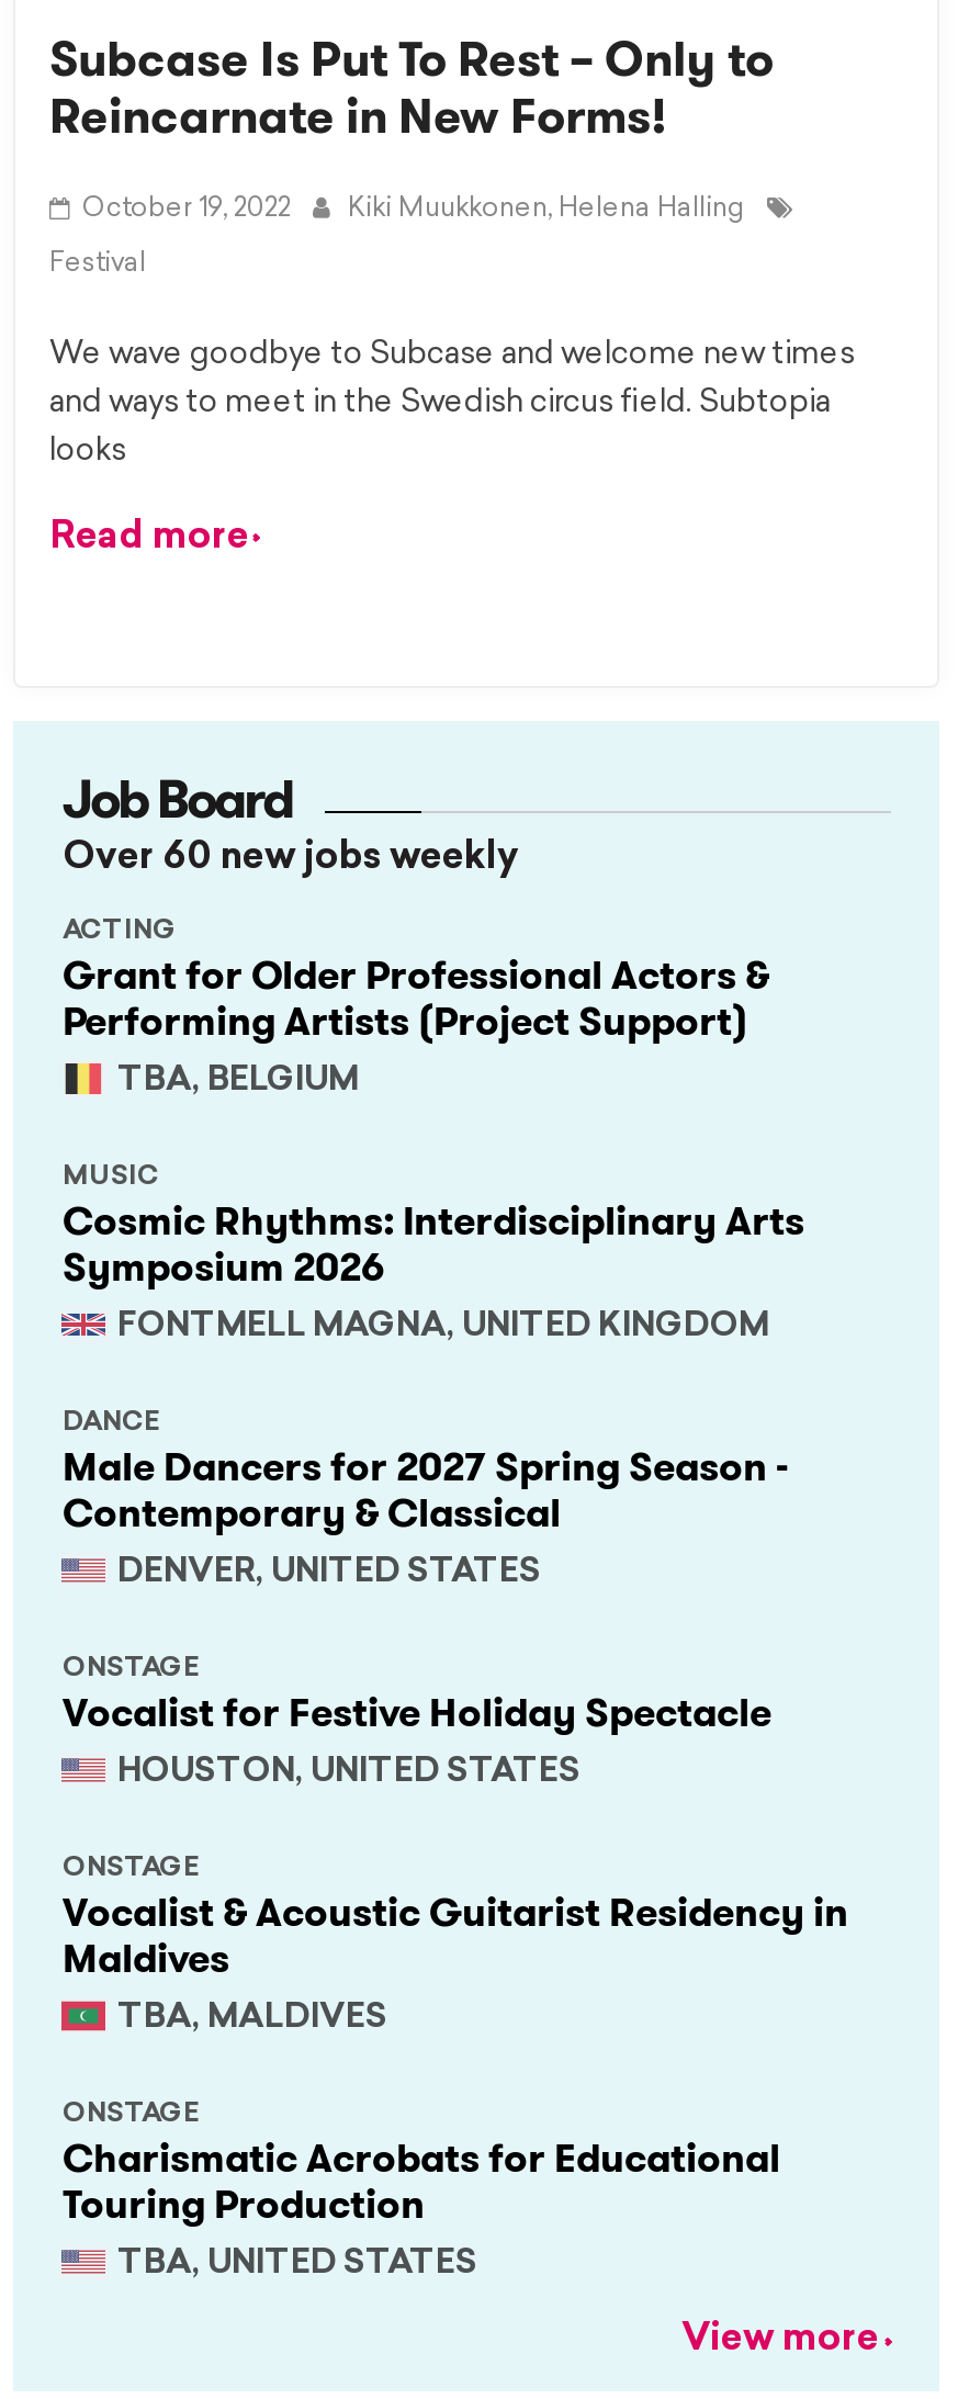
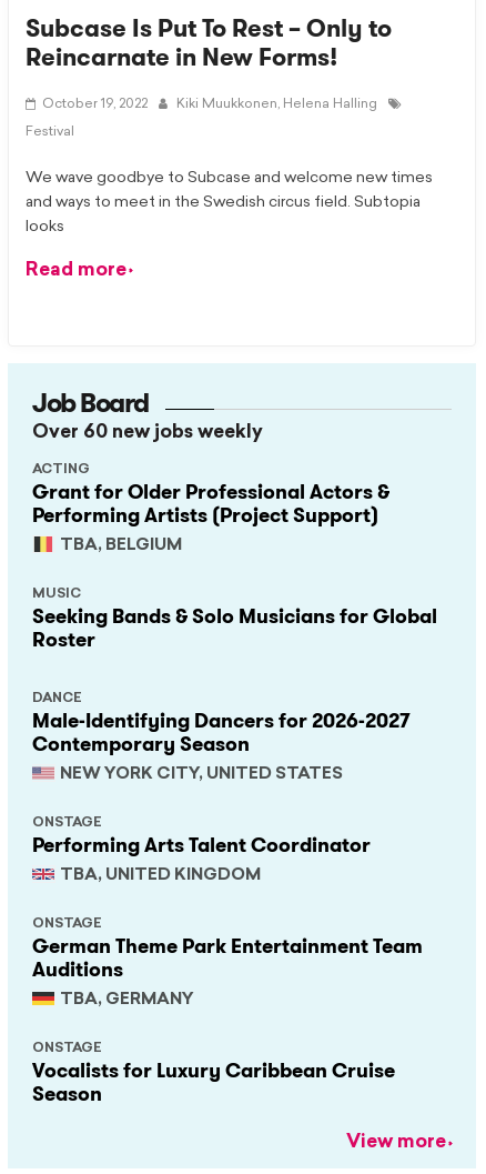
- Cosmic Rhythms: Interdisciplinary Arts
- Symposium 2026
- FONTMELL MAGNA, UNITED KINGDOM
+ Seeking Bands & Solo Musicians for Global
+ Roster

- Male Dancers for 2027 Spring Season -
- Contemporary & Classical
- DENVER, UNITED STATES
+ Male-Identifying Dancers for 2026-2027
+ Contemporary Season
+ NEW YORK CITY, UNITED STATES

- Vocalist for Festive Holiday Spectacle
- HOUSTON, UNITED STATES
+ Performing Arts Talent Coordinator
+ TBA, UNITED KINGDOM

- Vocalist & Acoustic Guitarist Residency in
- Maldives
- TBA, MALDIVES
+ German Theme Park Entertainment Team
+ Auditions
+ TBA, GERMANY

- Charismatic Acrobats for Educational
- Touring Production
- TBA, UNITED STATES
+ Vocalists for Luxury Caribbean Cruise
+ Season
